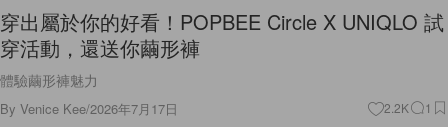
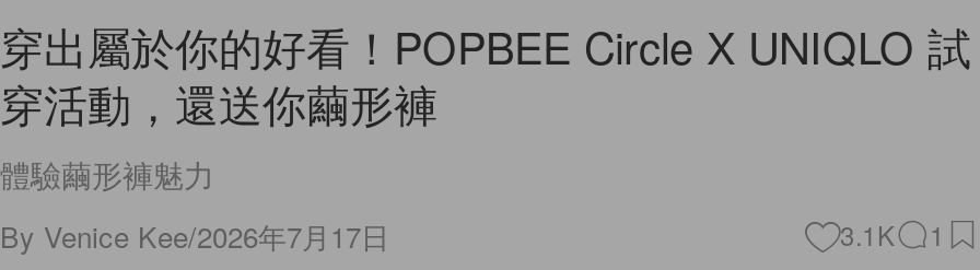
- 2.2K 1
+ 3.1K 1
